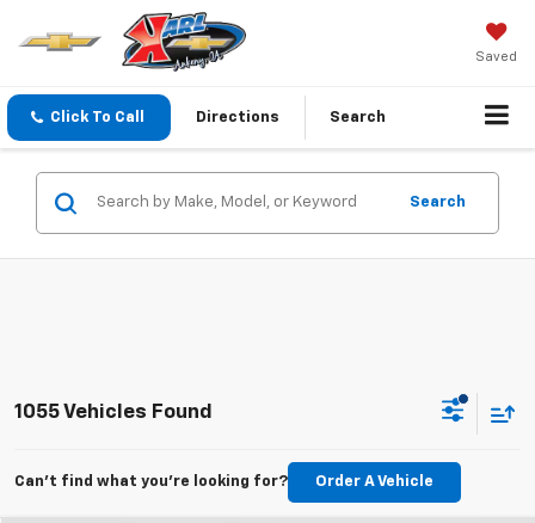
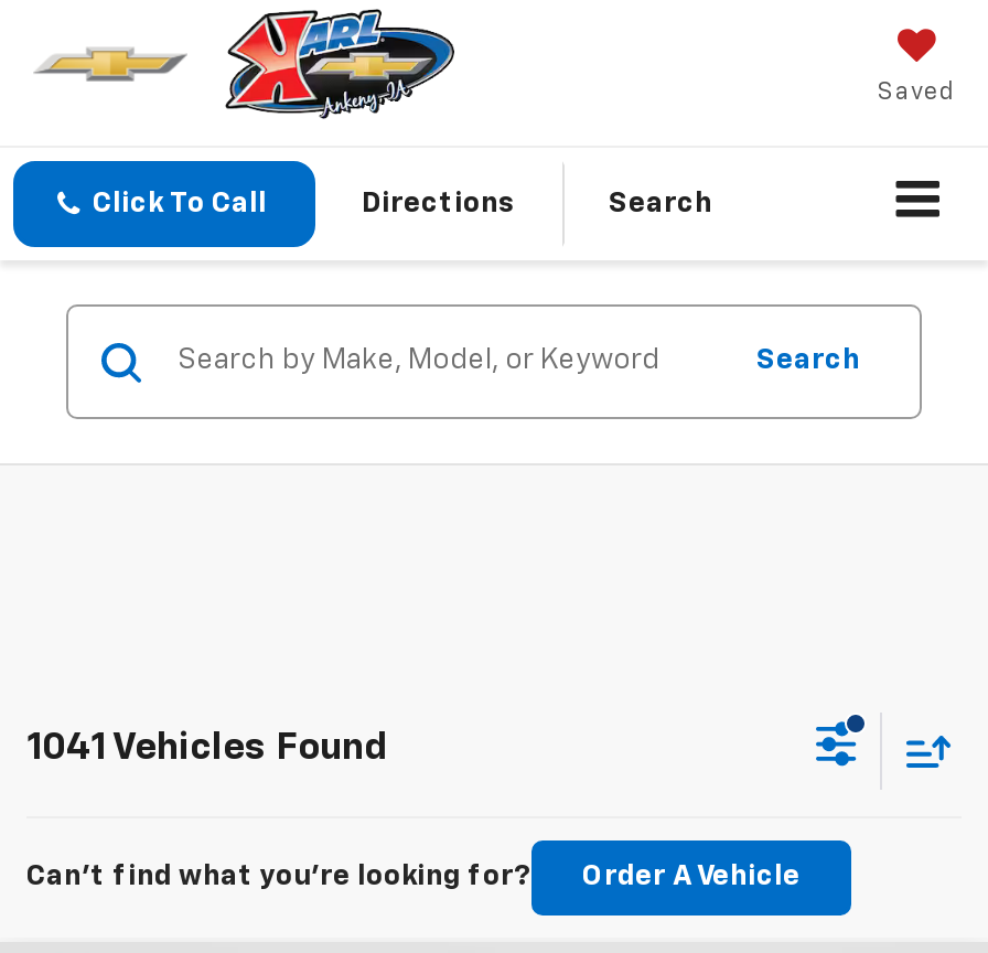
- 1055 Vehicles Found
+ 1041 Vehicles Found
